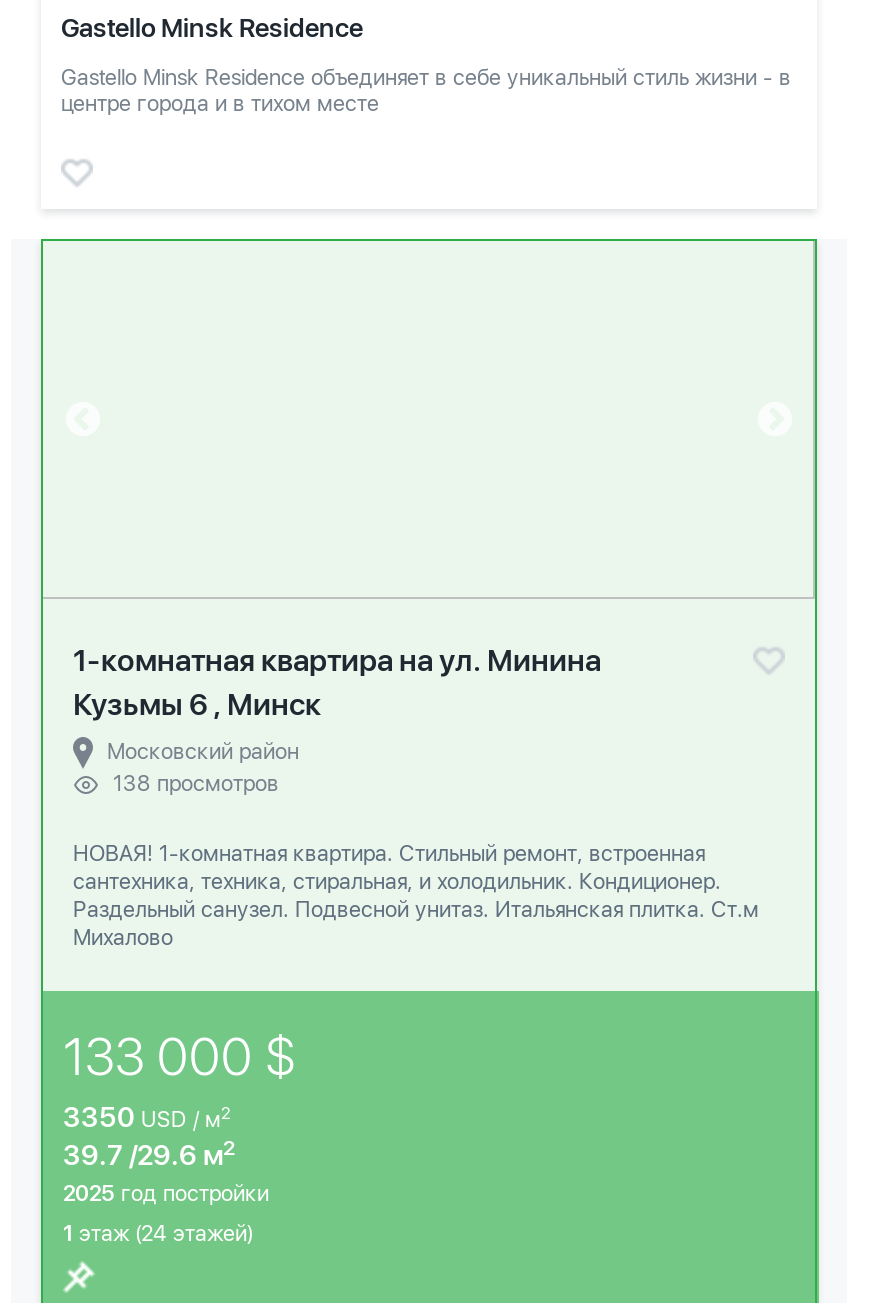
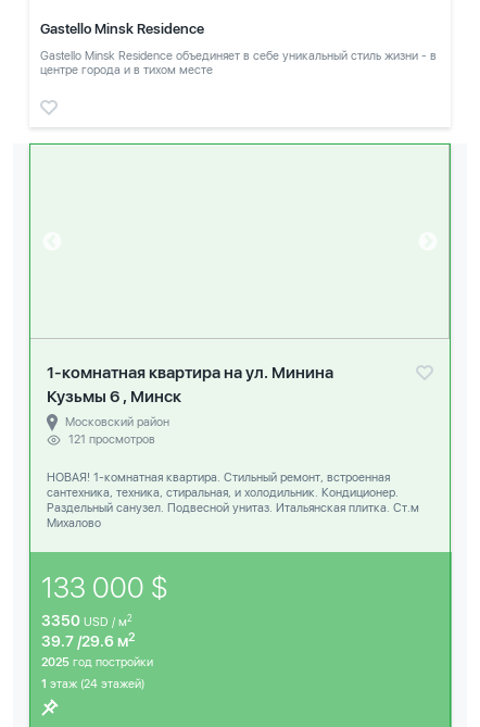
- 138 просмотров
+ 121 просмотров
